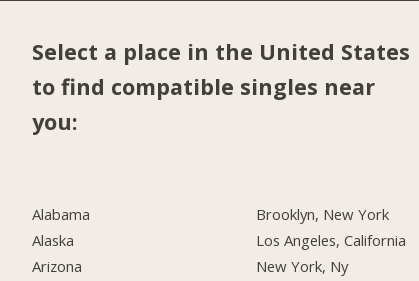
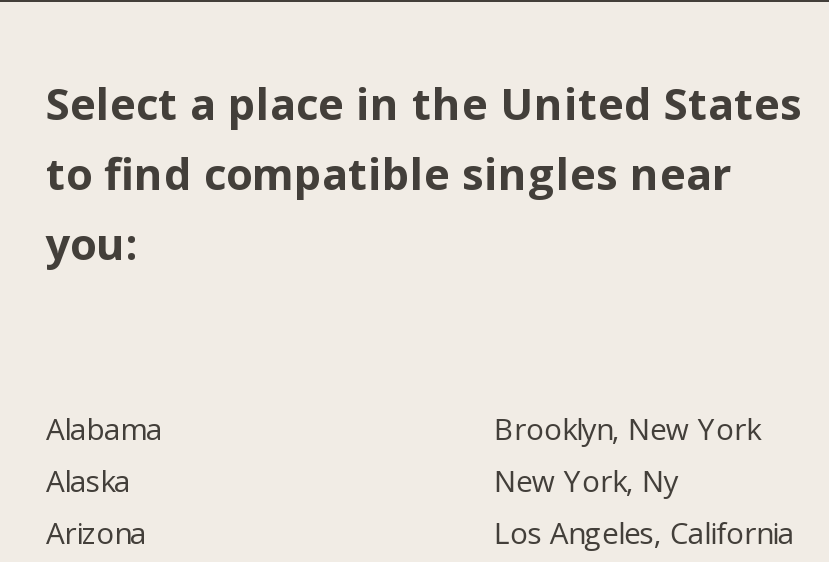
moved down: Los Angeles, California

moved up: New York, Ny
